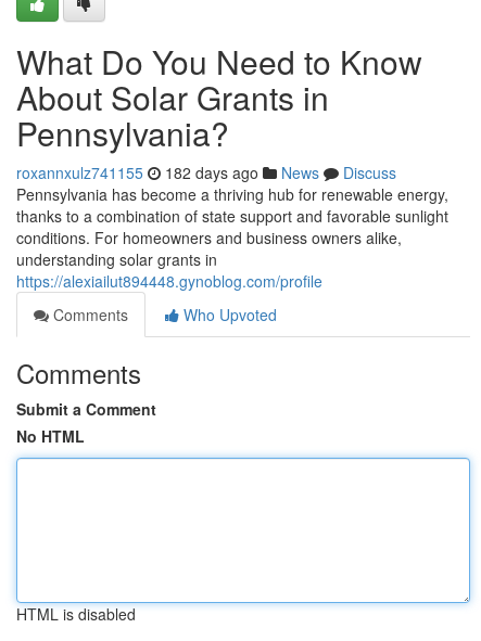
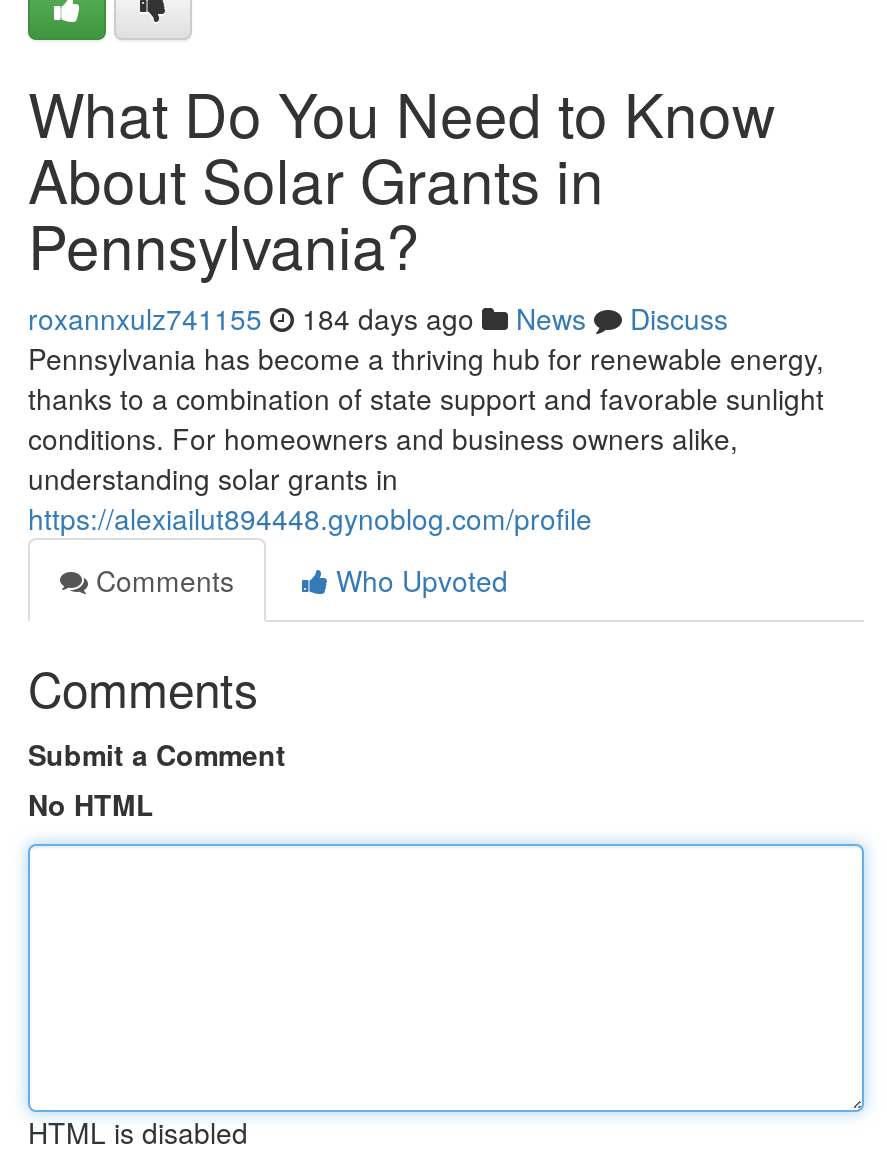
- roxannxulz741155 182 days ago News Discuss
+ roxannxulz741155 184 days ago News Discuss
